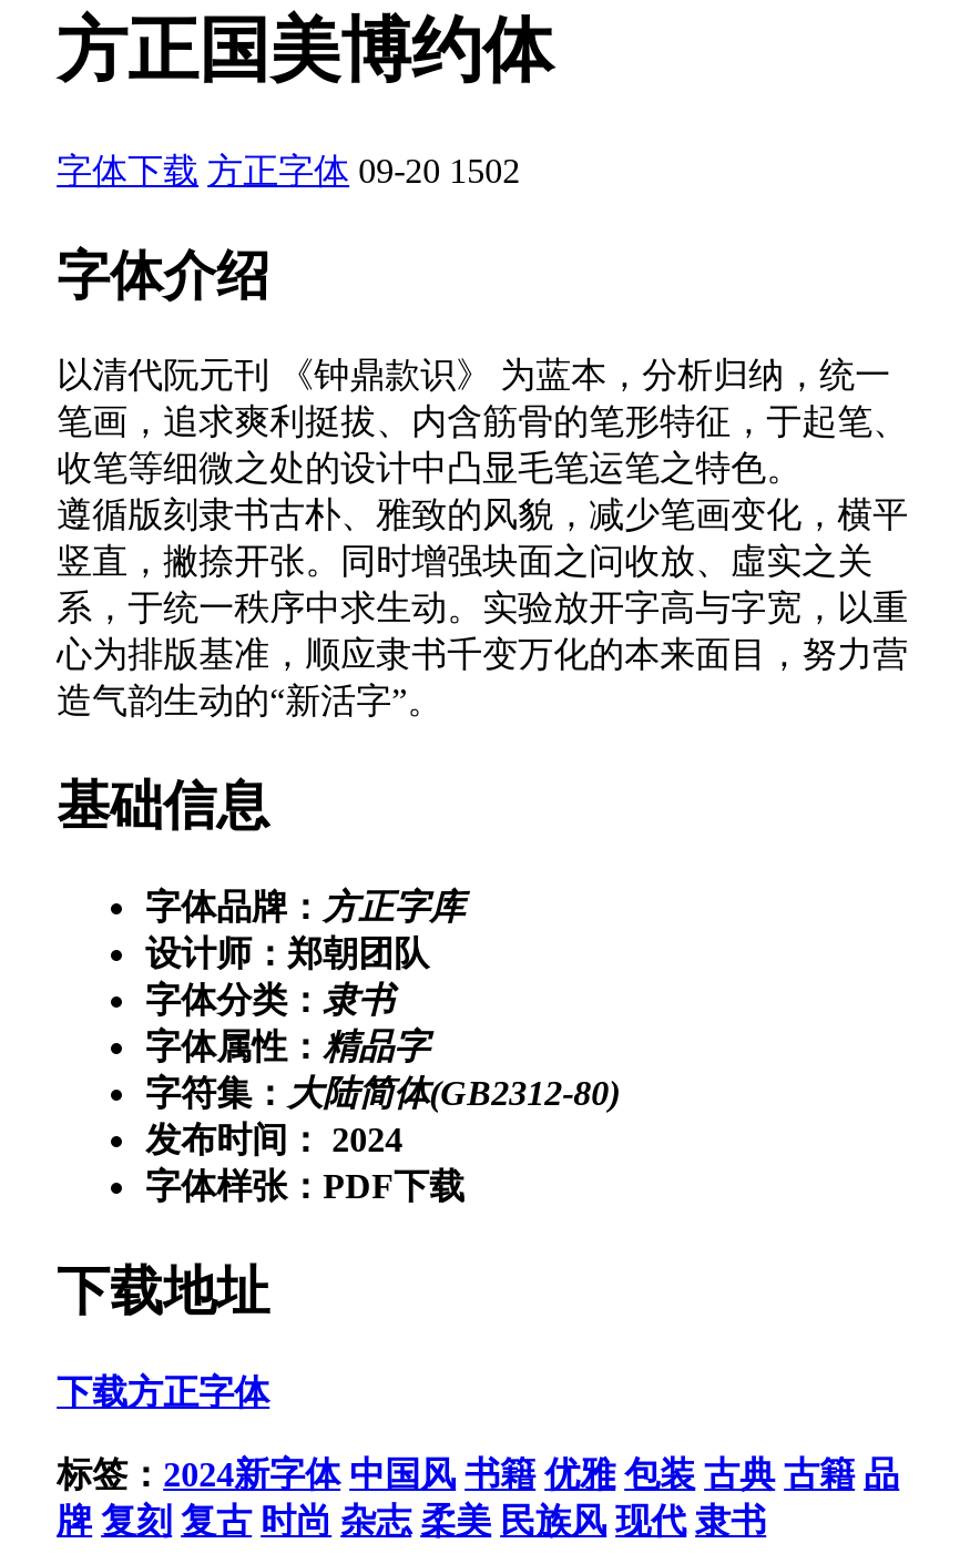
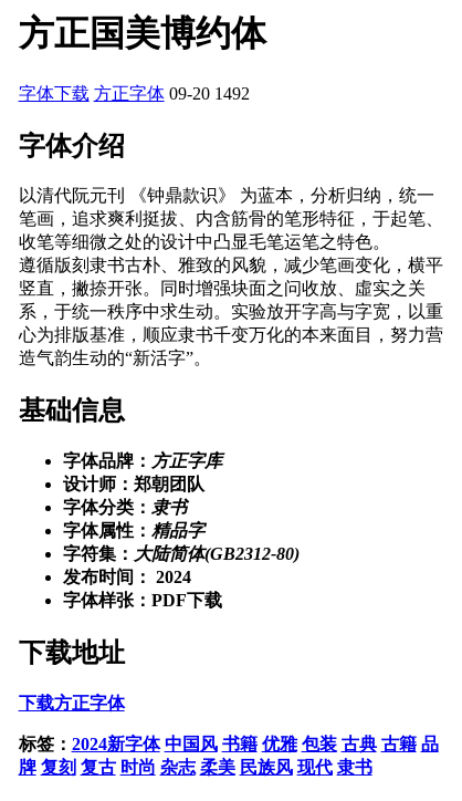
- 字体下载 方正字体 09-20 1502
+ 字体下载 方正字体 09-20 1492
